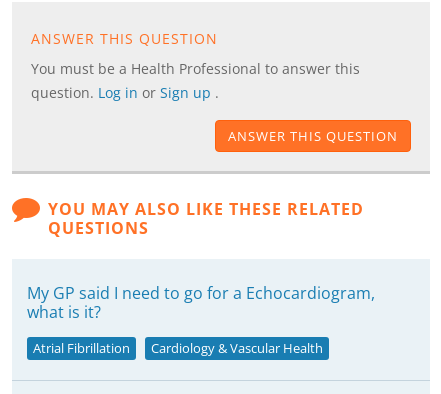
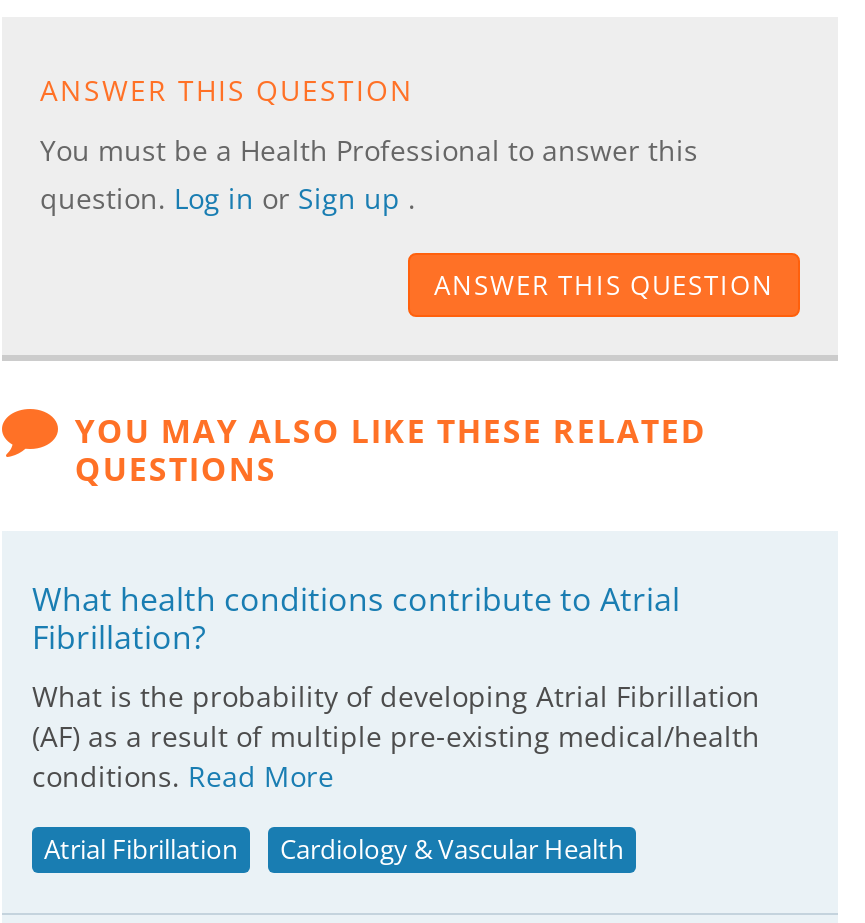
- My GP said I need to go for a Echocardiogram,
- what is it?
+ What health conditions contribute to Atrial
+ Fibrillation?
+ What is the probability of developing Atrial Fibrillation
+ (AF) as a result of multiple pre-existing medical/health
+ conditions. Read More
